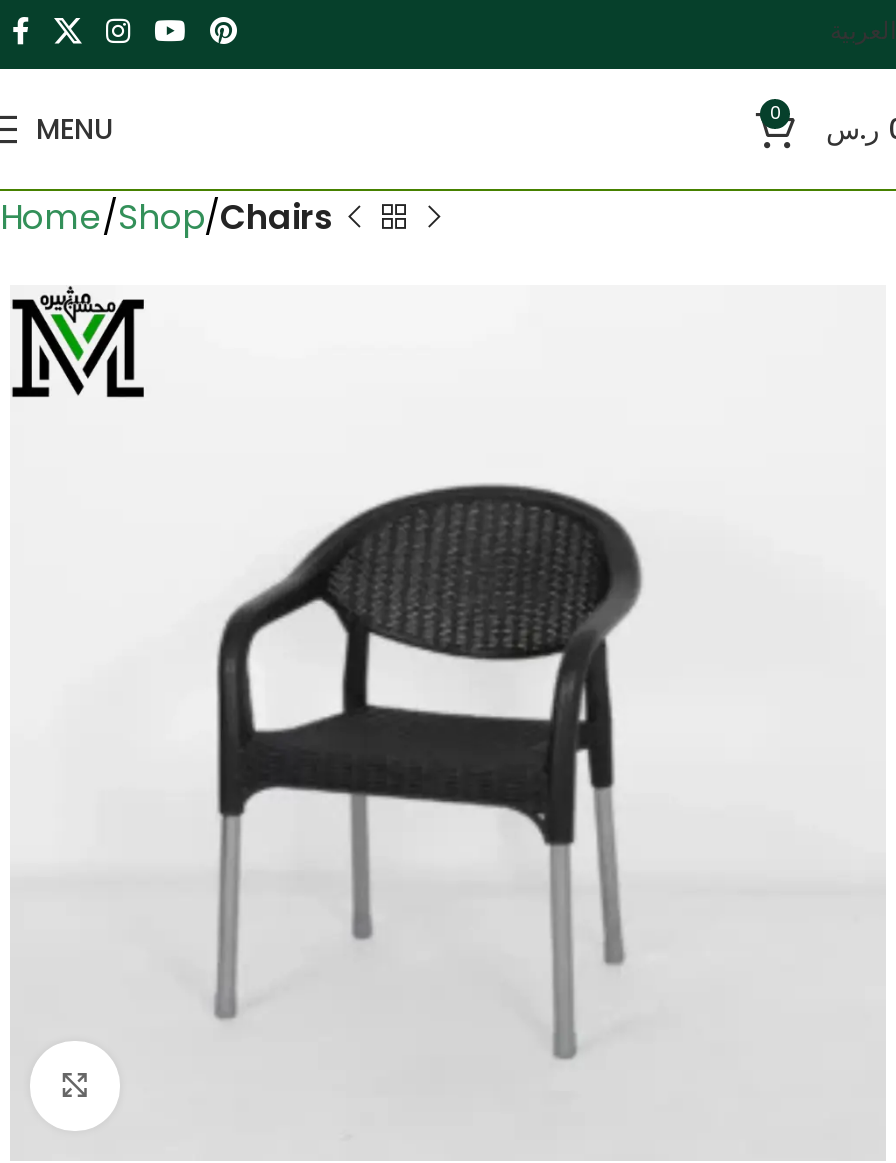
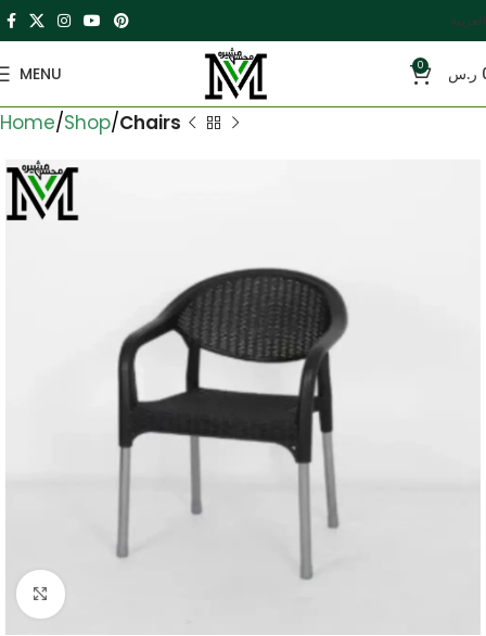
+ [image]
